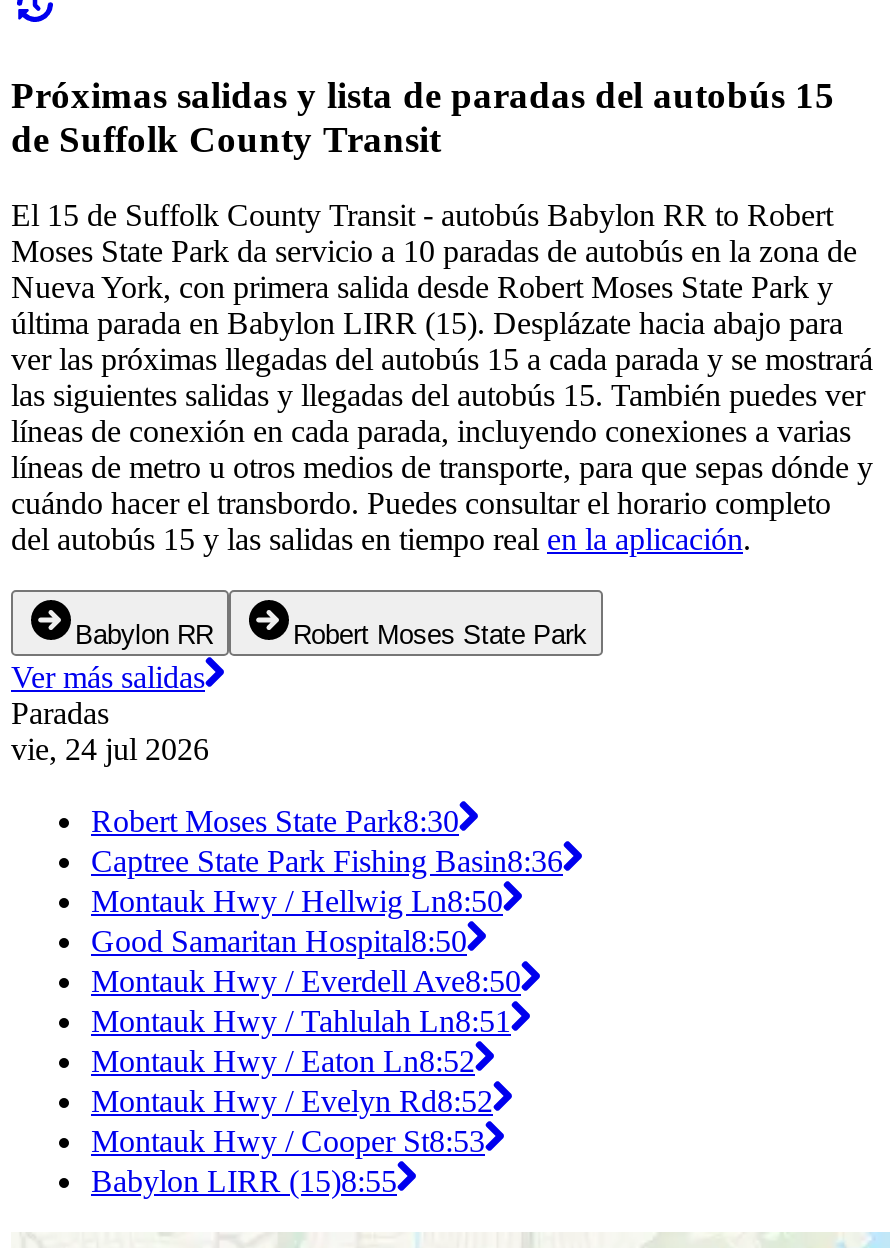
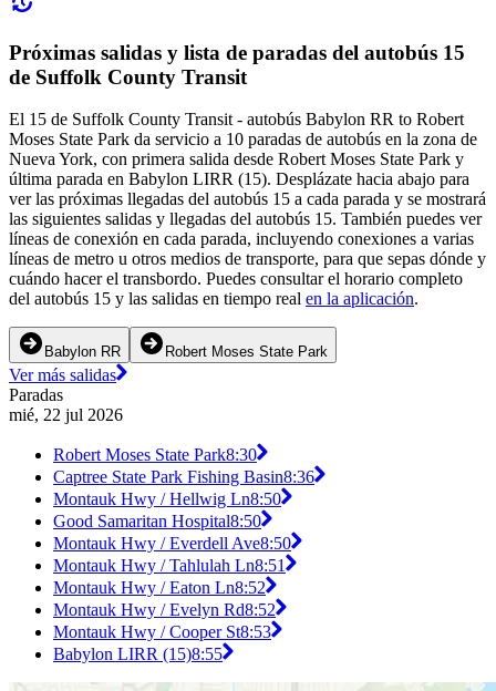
- vie, 24 jul 2026
+ mié, 22 jul 2026
